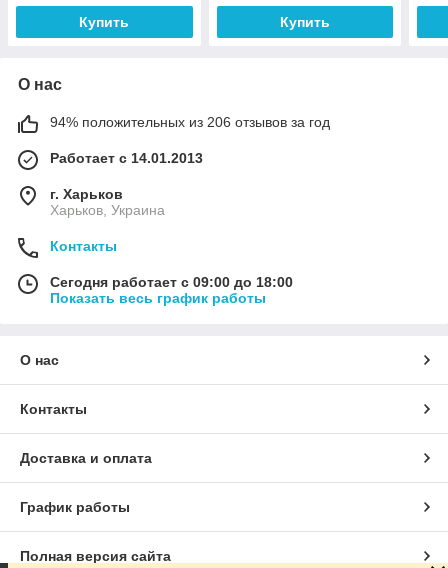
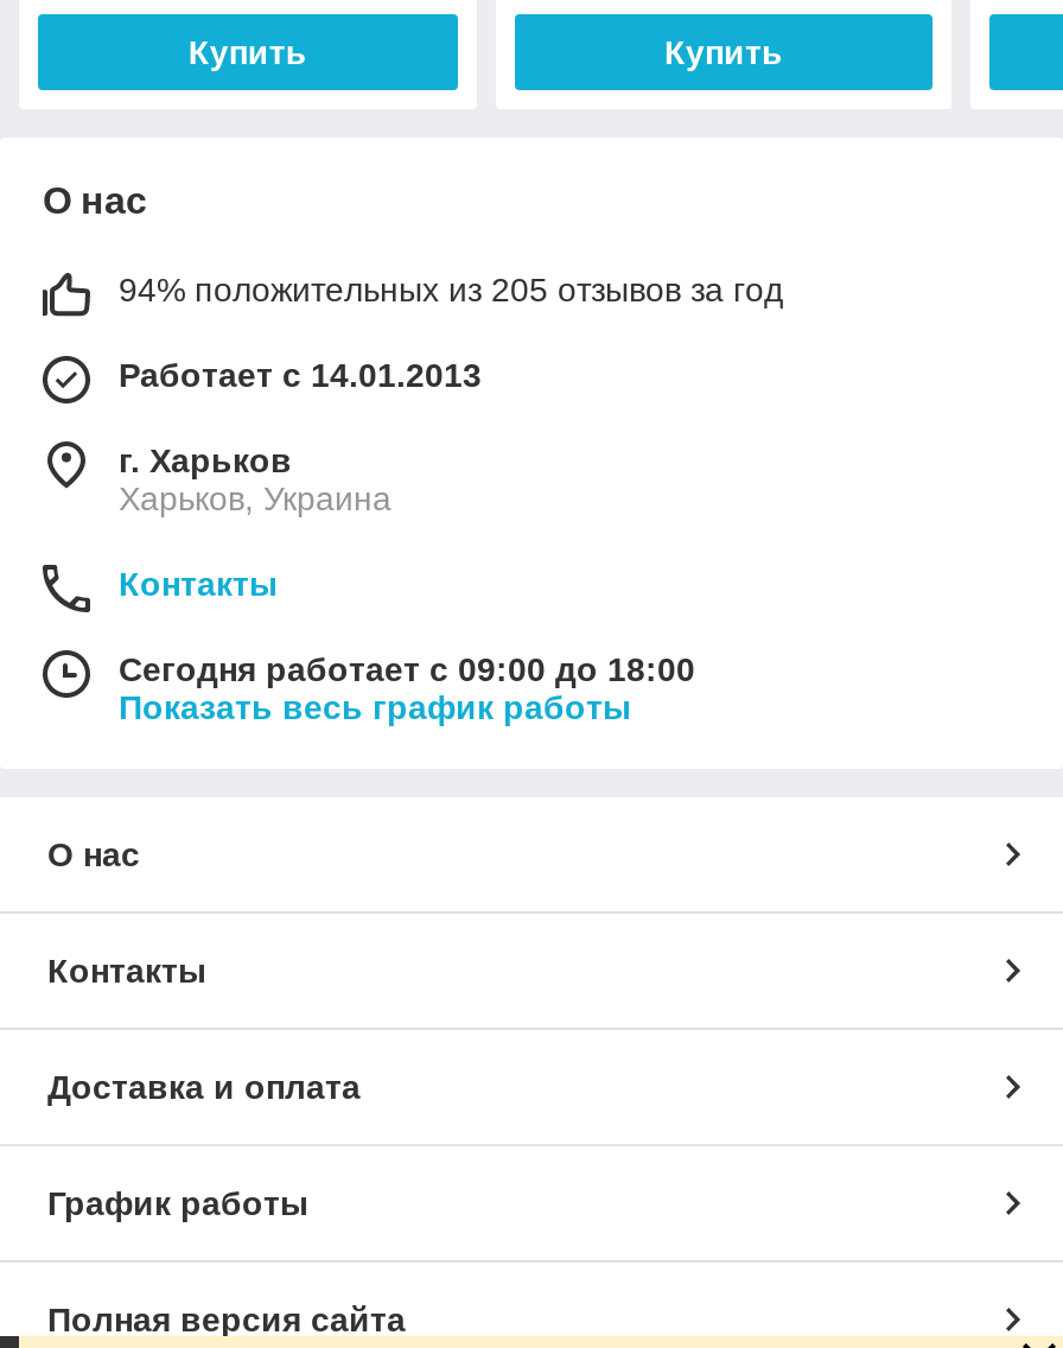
- 94% положительных из 206 отзывов за год
+ 94% положительных из 205 отзывов за год
